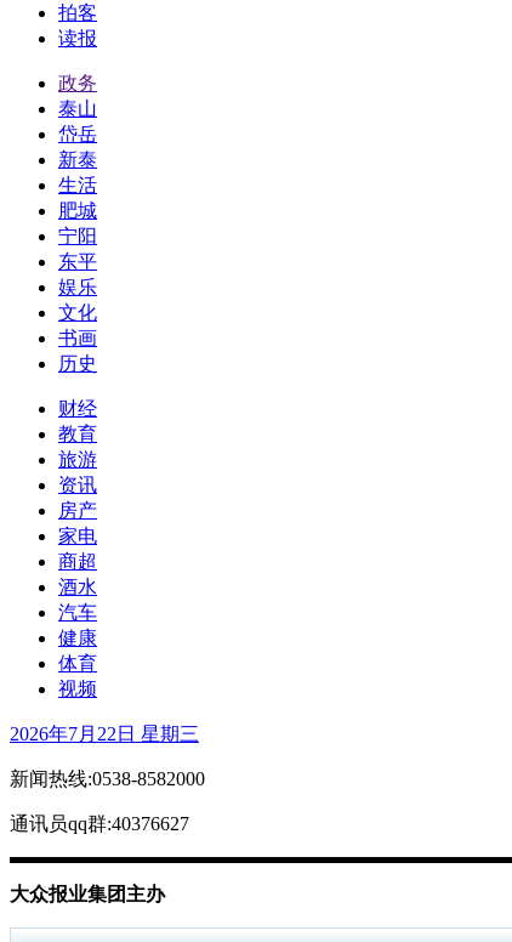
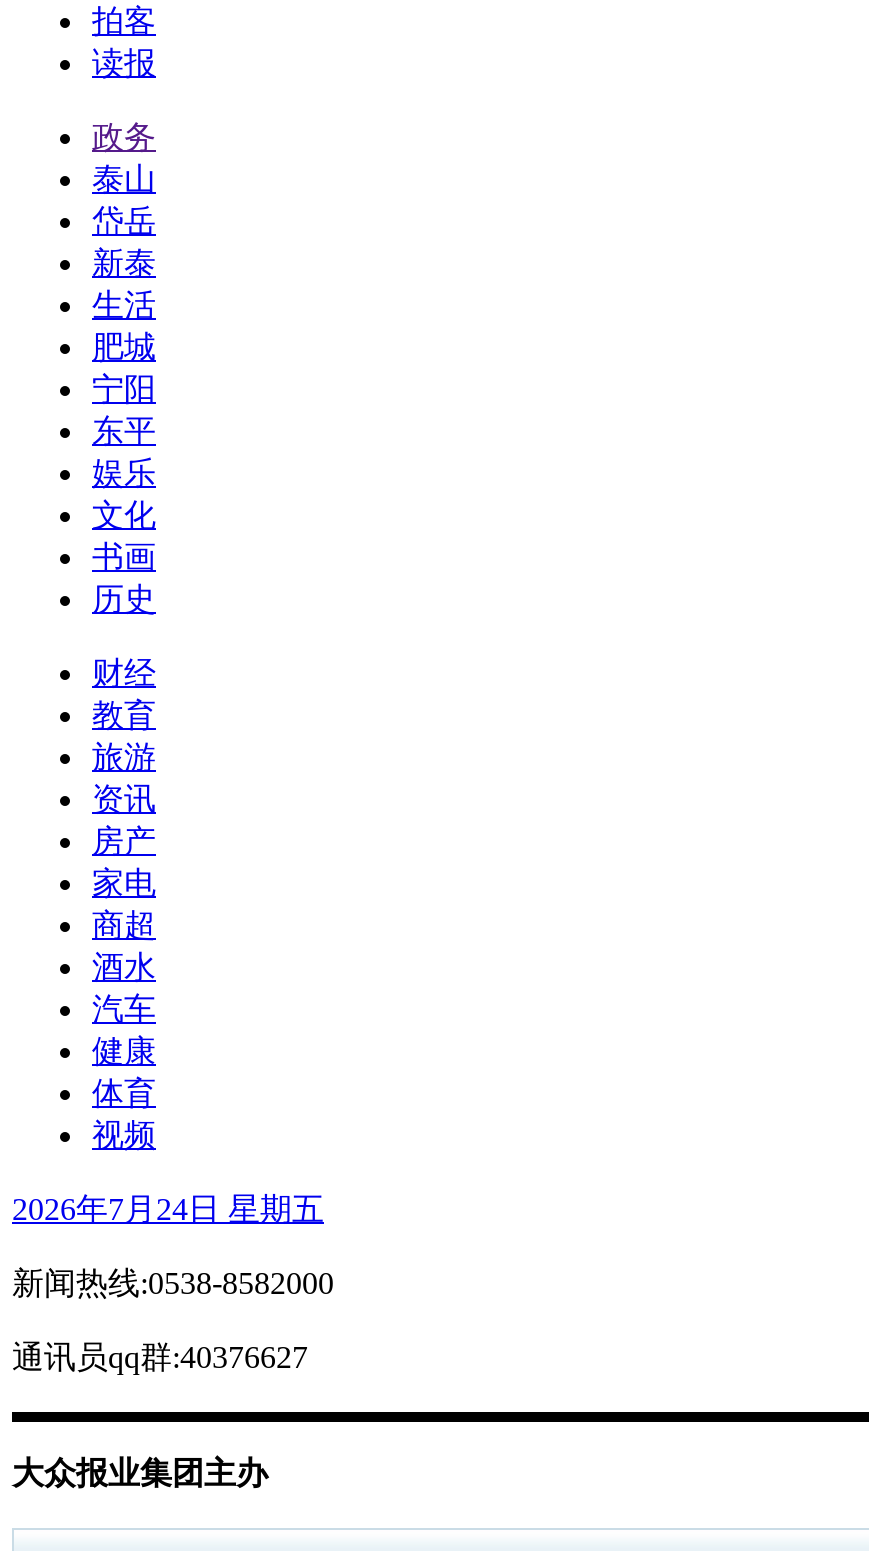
- 2026年7月22日 星期三
+ 2026年7月24日 星期五
